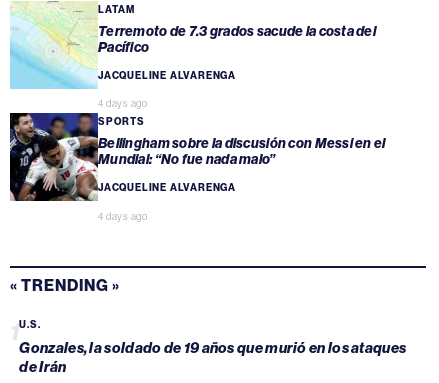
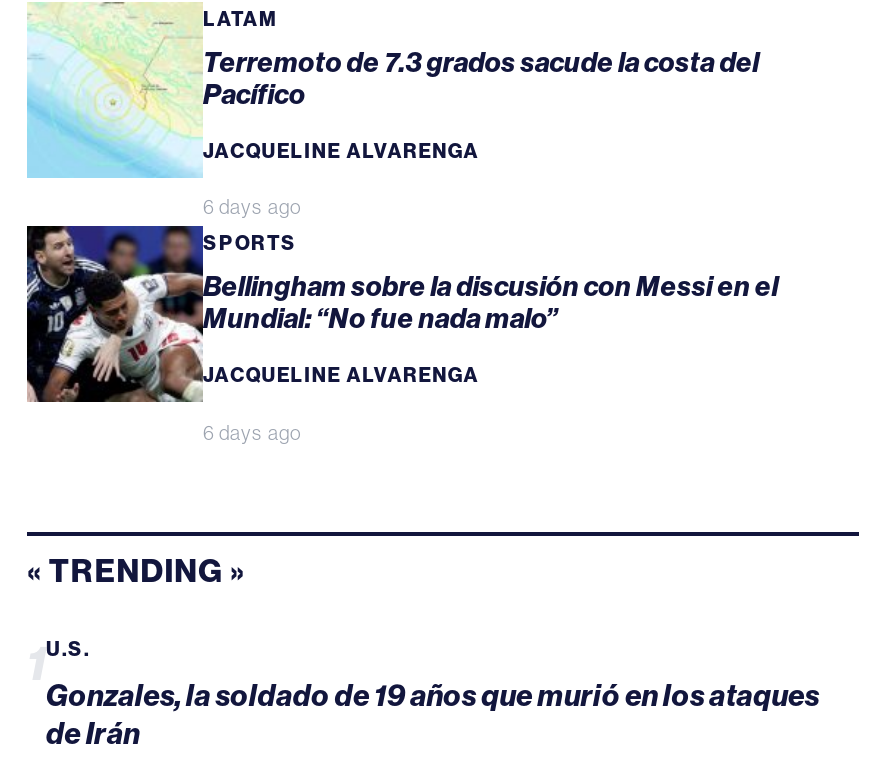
- 4 days ago
+ 6 days ago

- 4 days ago
+ 6 days ago
